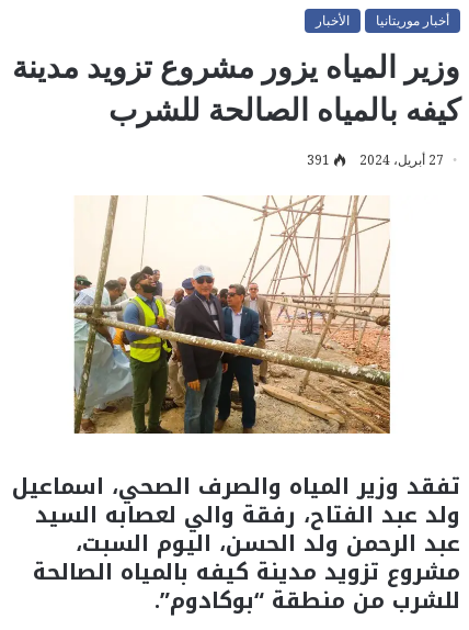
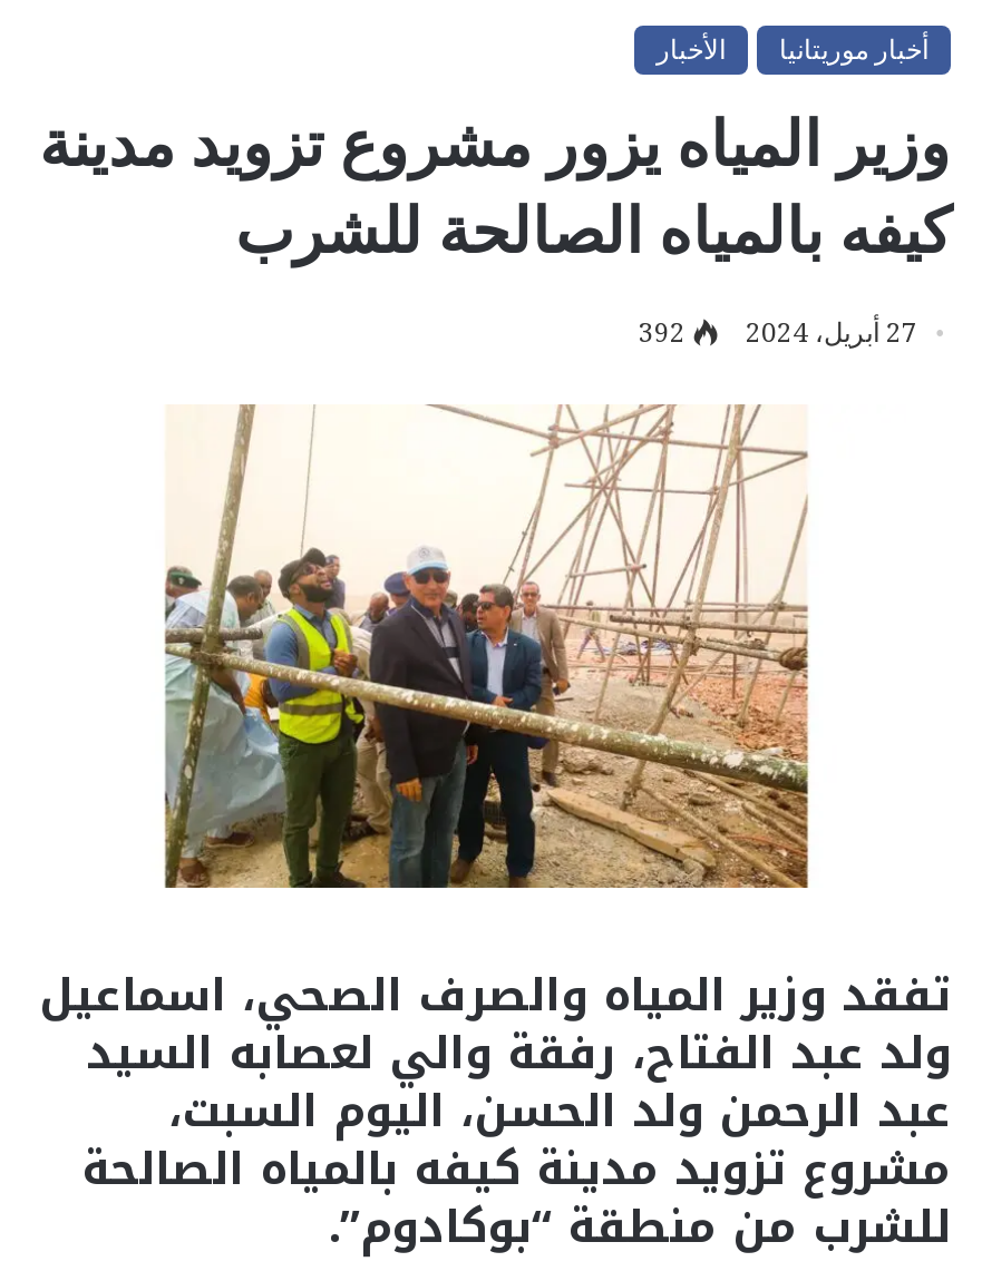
- 391
+ 392
